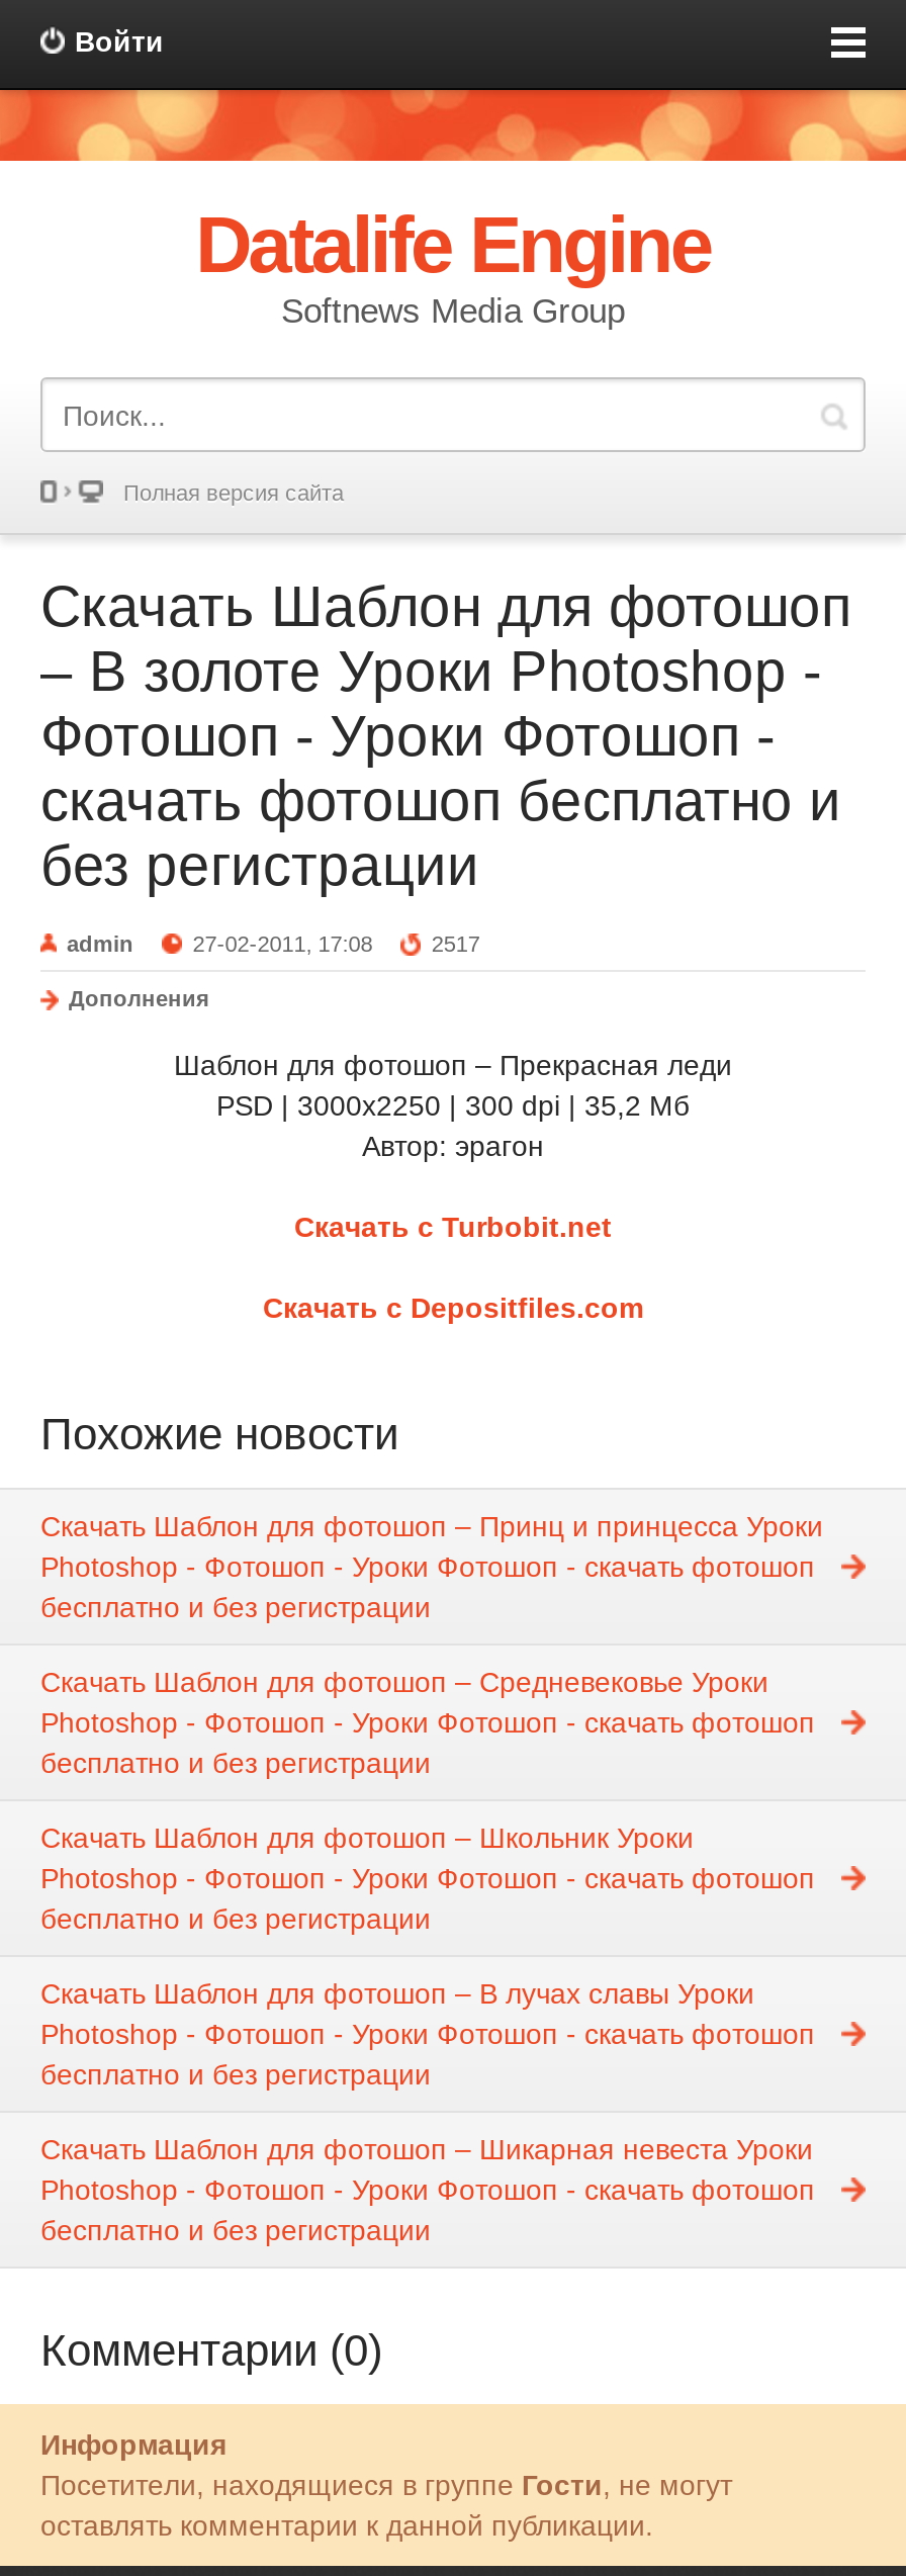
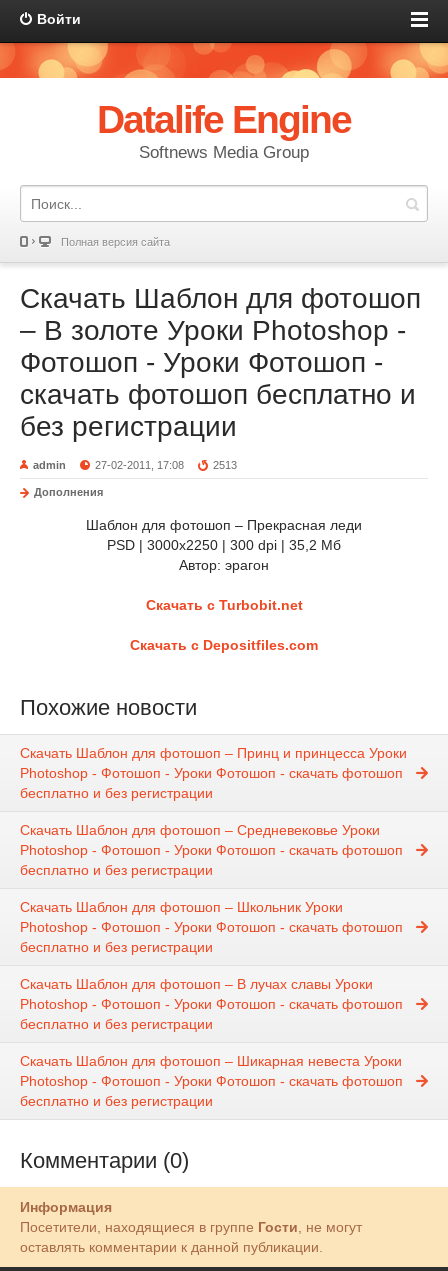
- 2517
+ 2513
